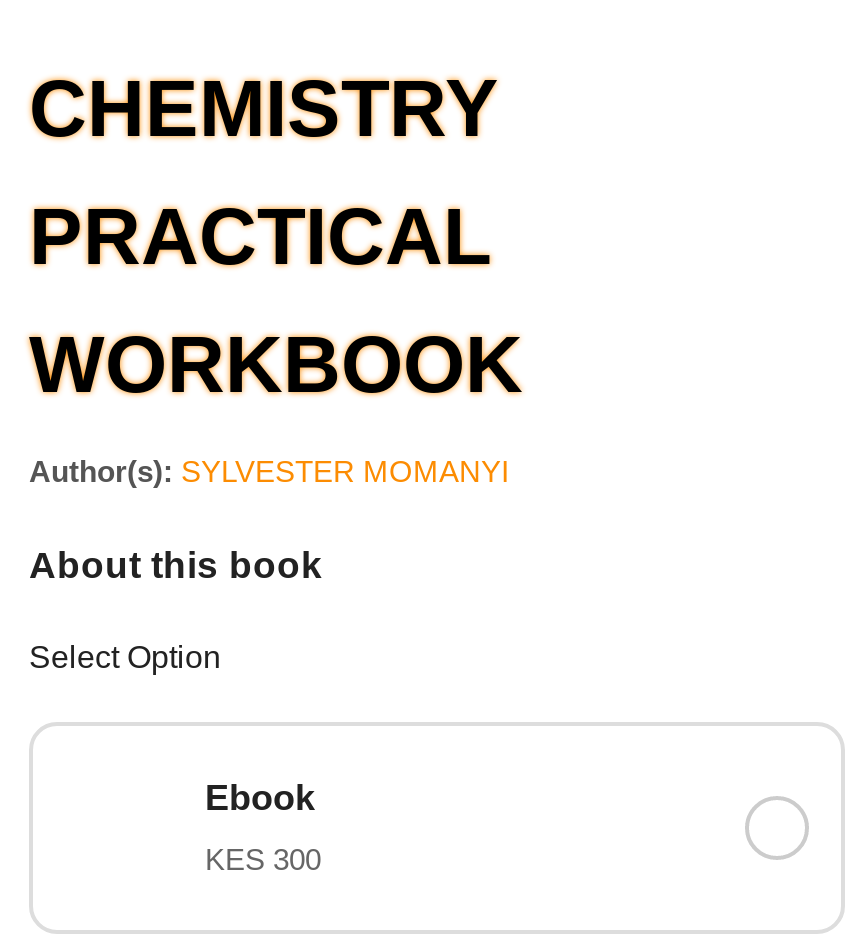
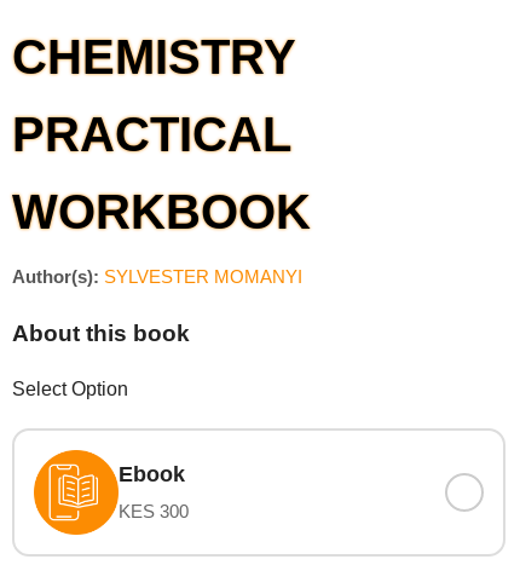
+ [image]
